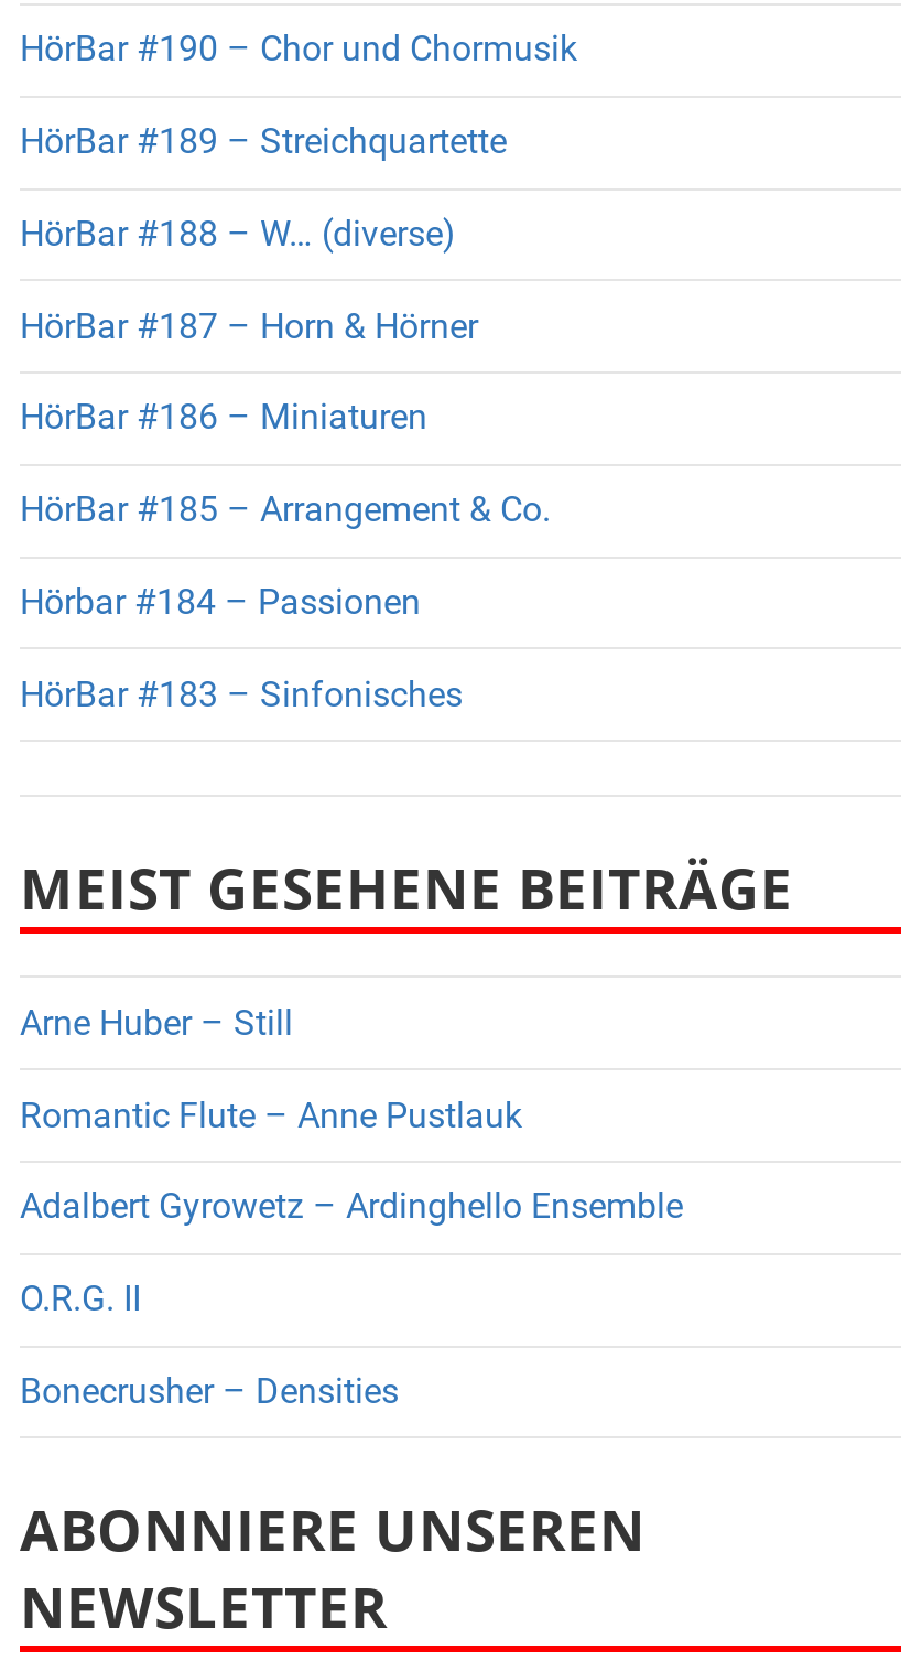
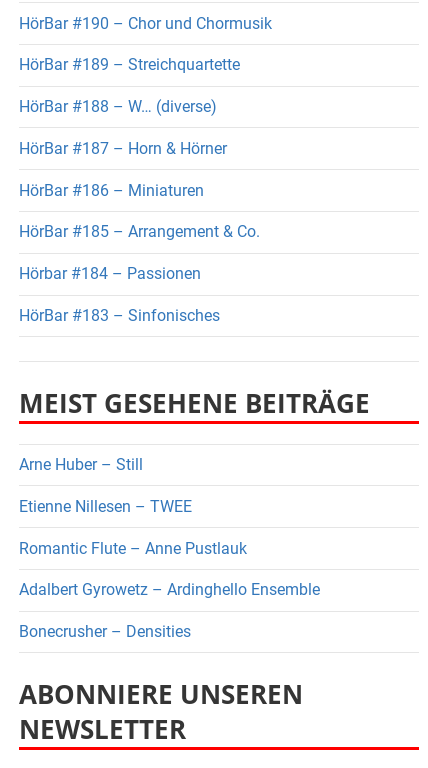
+ Etienne Nillesen – TWEE

moved down: Romantic Flute – Anne Pustlauk | Adalbert Gyrowetz – Ardinghello Ensemble

- O.R.G. II
